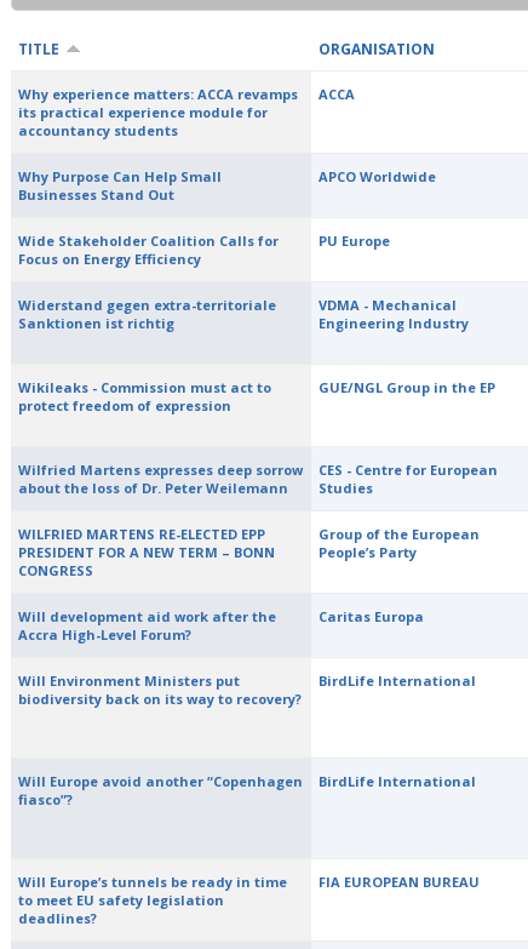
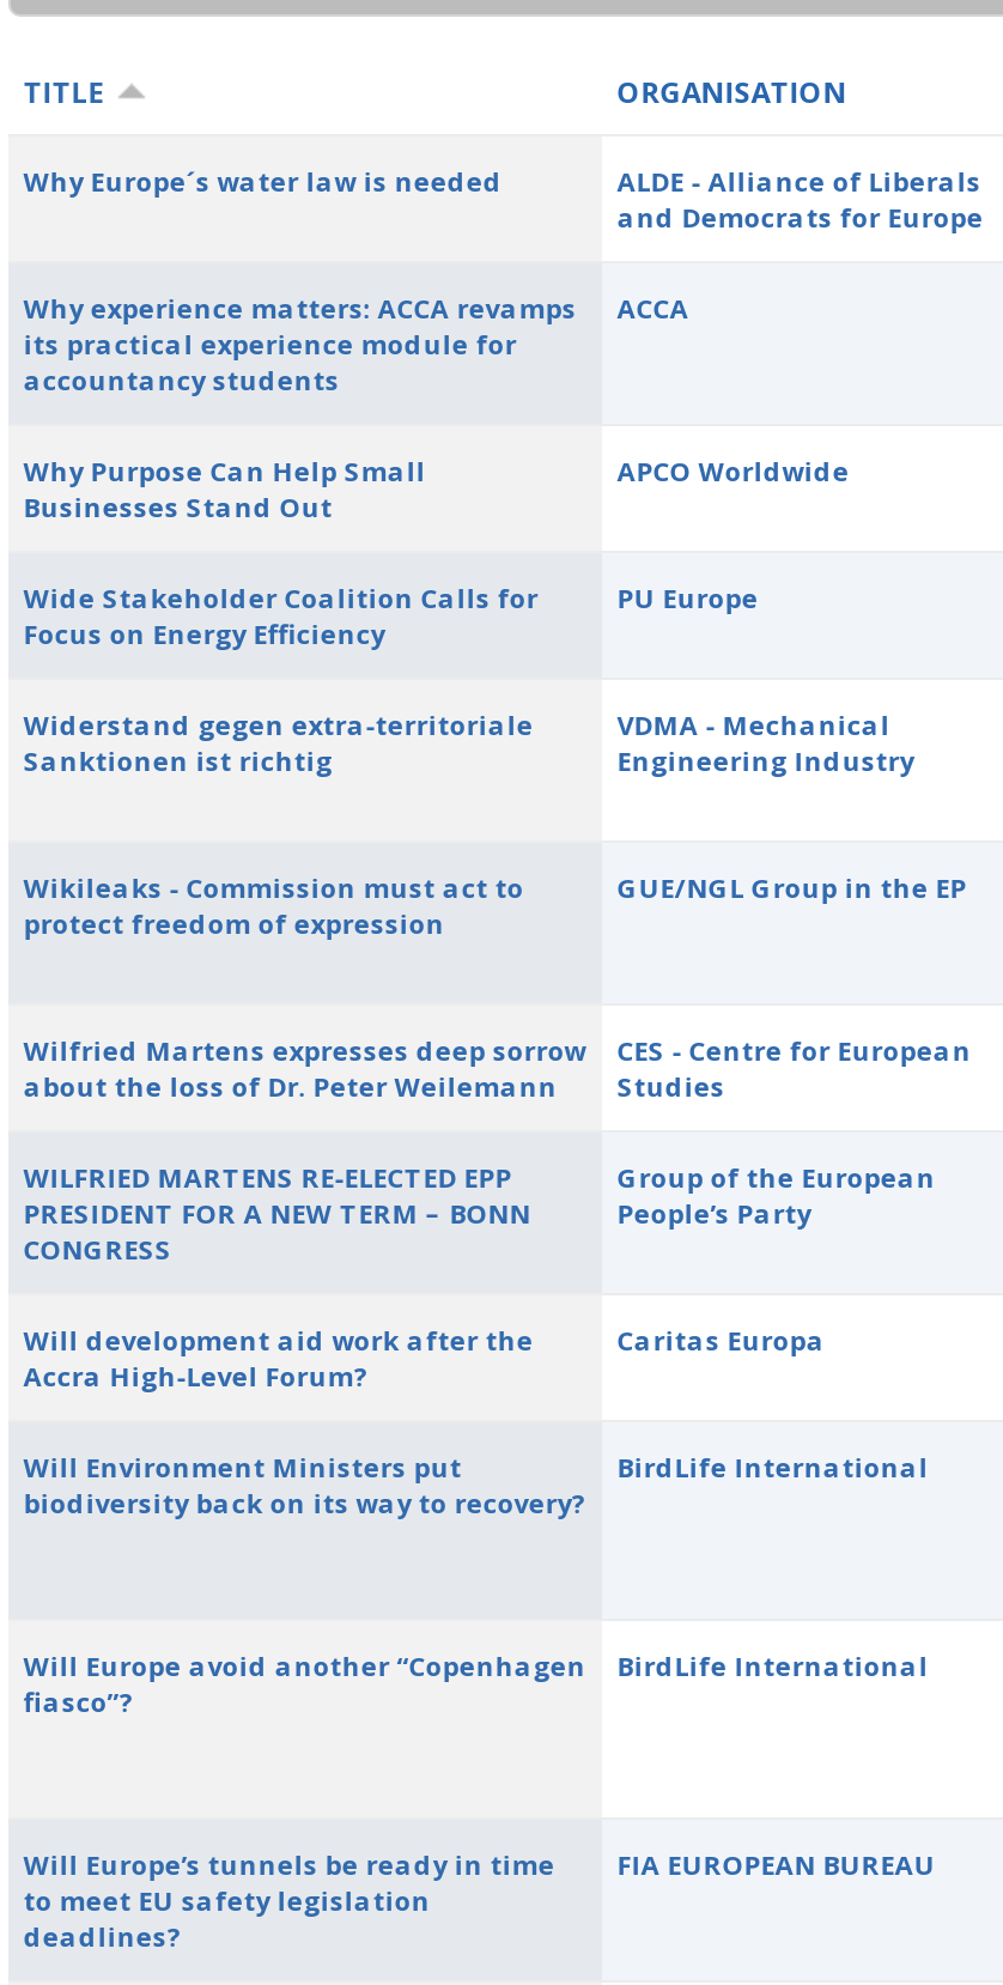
+ Why Europe´s water law is needed
+ ALDE - Alliance of Liberals
+ and Democrats for Europe
